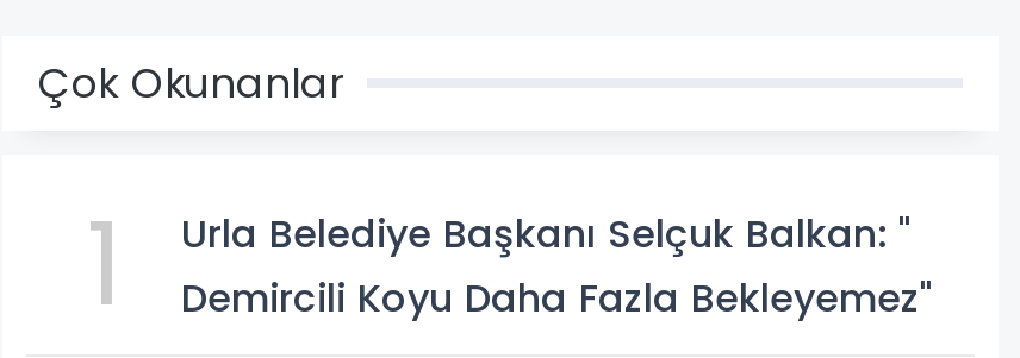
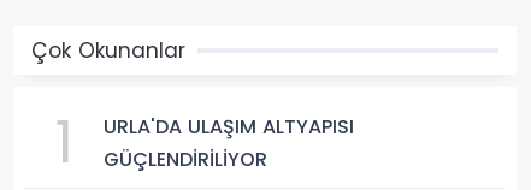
- Urla Belediye Başkanı Selçuk Balkan: "
- Demircili Koyu Daha Fazla Bekleyemez"
+ URLA'DA ULAŞIM ALTYAPISI
+ GÜÇLENDİRİLİYOR
